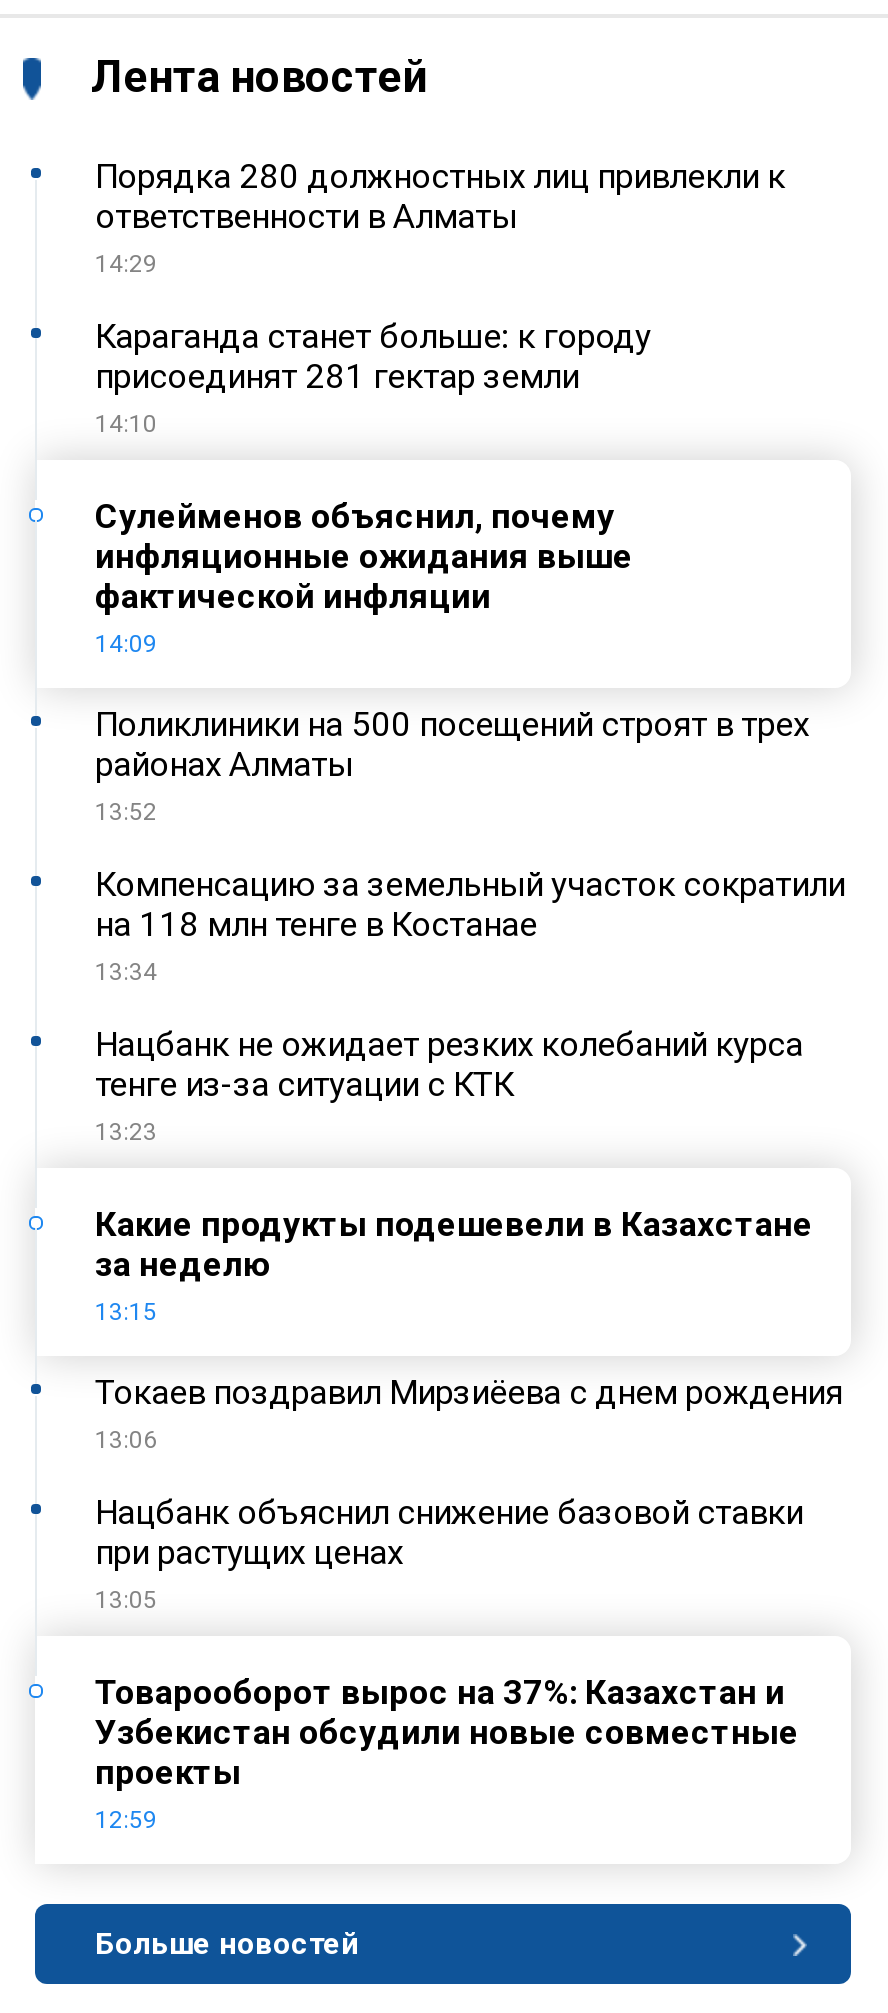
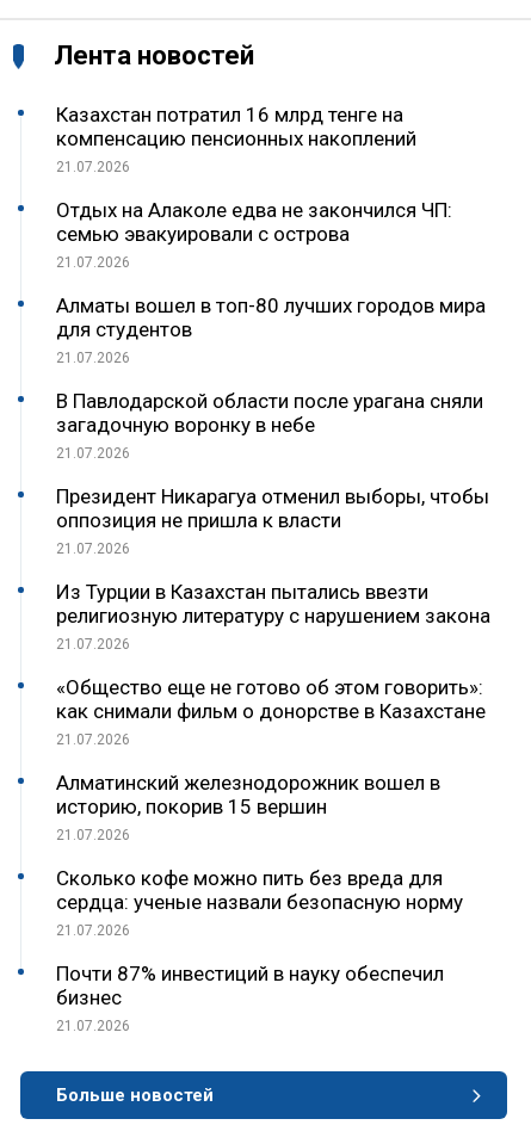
- Порядка 280 должностных лиц привлекли к
- ответственности в Алматы
- 14:29
+ Казахстан потратил 16 млрд тенге на
+ компенсацию пенсионных накоплений
+ 21.07.2026

- Караганда станет больше: к городу
- присоединят 281 гектар земли
- 14:10
+ Отдых на Алаколе едва не закончился ЧП:
+ семью эвакуировали с острова
+ 21.07.2026

- Сулейменов объяснил, почему
- инфляционные ожидания выше
- фактической инфляции
- 14:09
+ Алматы вошел в топ-80 лучших городов мира
+ для студентов
+ 21.07.2026

- Поликлиники на 500 посещений строят в трех
- районах Алматы
- 13:52
+ В Павлодарской области после урагана сняли
+ загадочную воронку в небе
+ 21.07.2026

- Компенсацию за земельный участок сократили
- на 118 млн тенге в Костанае
- 13:34
+ Президент Никарагуа отменил выборы, чтобы
+ оппозиция не пришла к власти
+ 21.07.2026

- Нацбанк не ожидает резких колебаний курса
- тенге из-за ситуации с КТК
- 13:23
+ Из Турции в Казахстан пытались ввезти
+ религиозную литературу с нарушением закона
+ 21.07.2026

- Какие продукты подешевели в Казахстане
- за неделю
- 13:15
+ «Общество еще не готово об этом говорить»:
+ как снимали фильм о донорстве в Казахстане
+ 21.07.2026

- Токаев поздравил Мирзиёева с днем рождения
- 13:06
+ Алматинский железнодорожник вошел в
+ историю, покорив 15 вершин
+ 21.07.2026

- Нацбанк объяснил снижение базовой ставки
- при растущих ценах
- 13:05
+ Сколько кофе можно пить без вреда для
+ сердца: ученые назвали безопасную норму
+ 21.07.2026

- Товарооборот вырос на 37%: Казахстан и
- Узбекистан обсудили новые совместные
- проекты
- 12:59
+ Почти 87% инвестиций в науку обеспечил
+ бизнес
+ 21.07.2026
